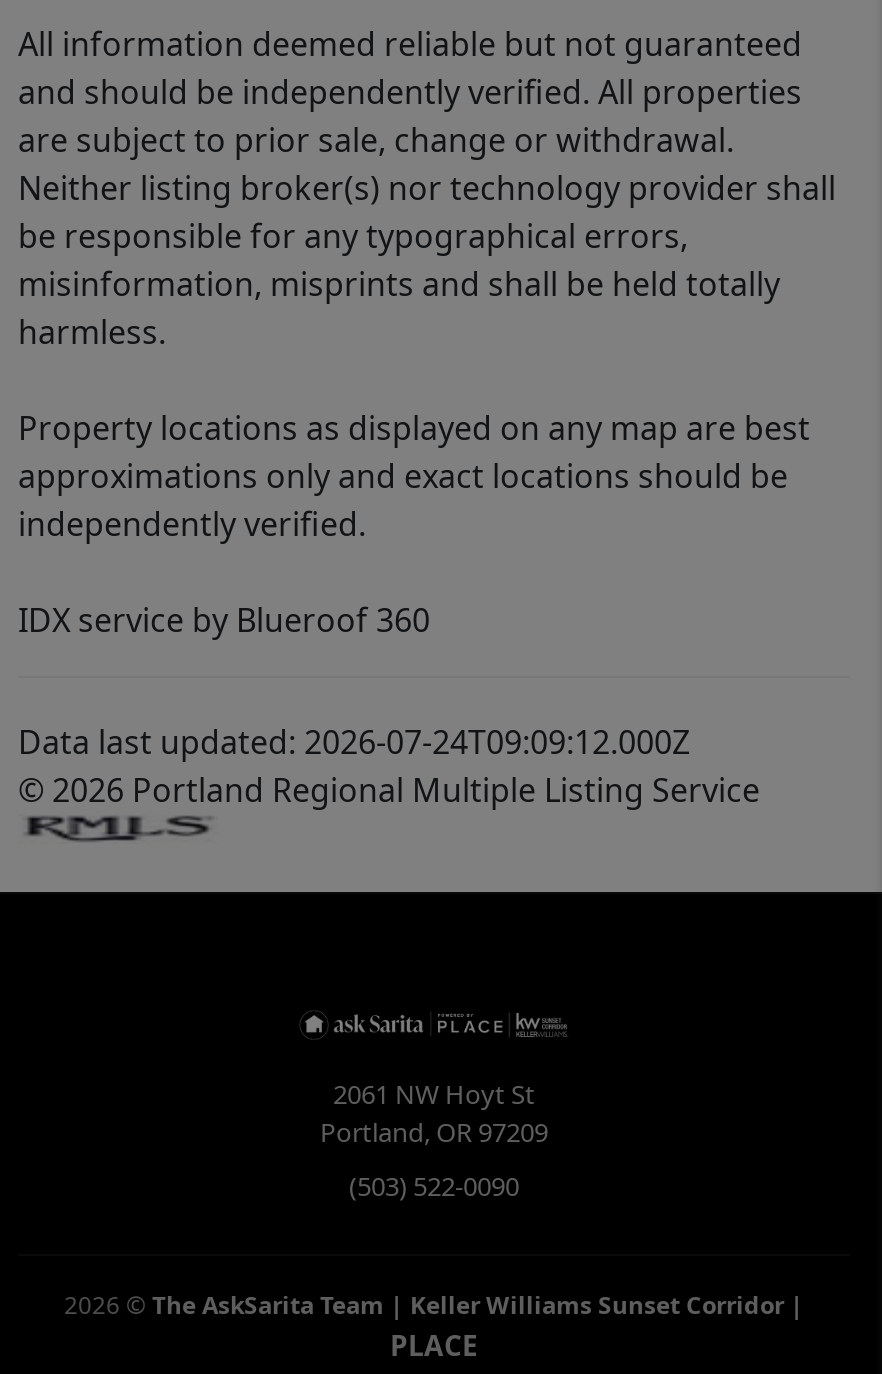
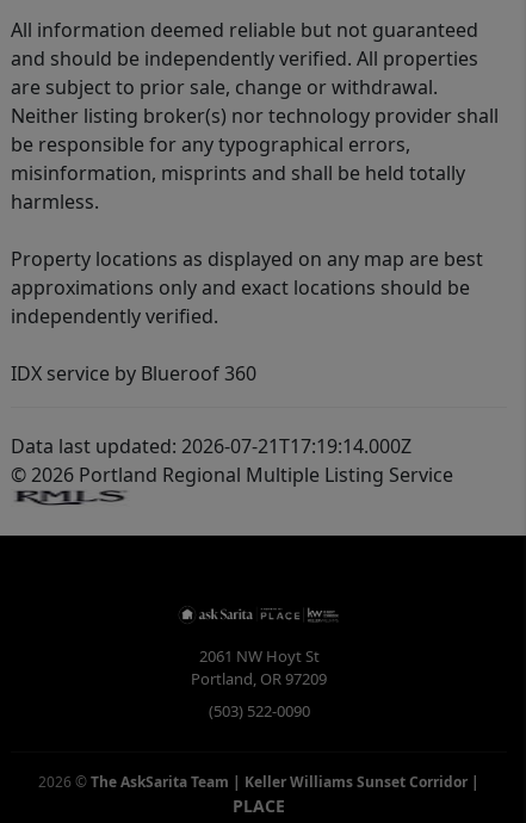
- Data last updated: 2026-07-24T09:09:12.000Z
+ Data last updated: 2026-07-21T17:19:14.000Z
